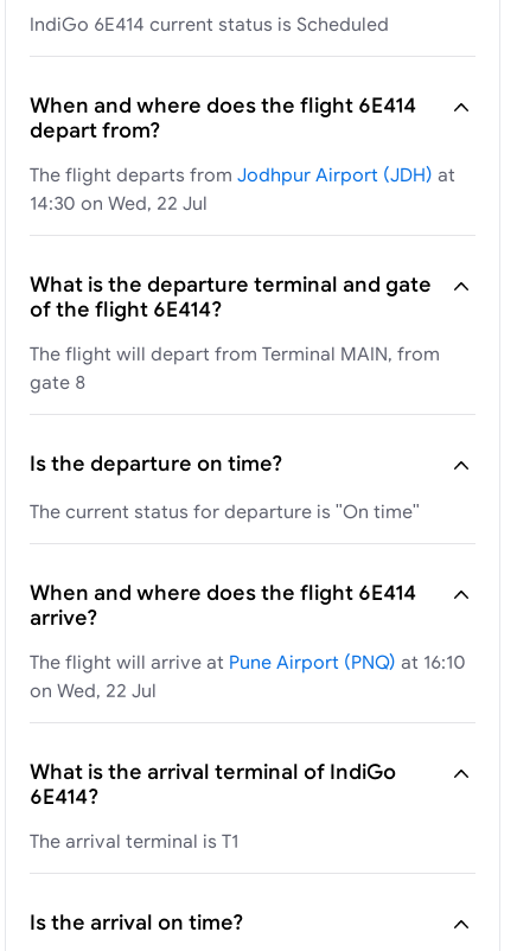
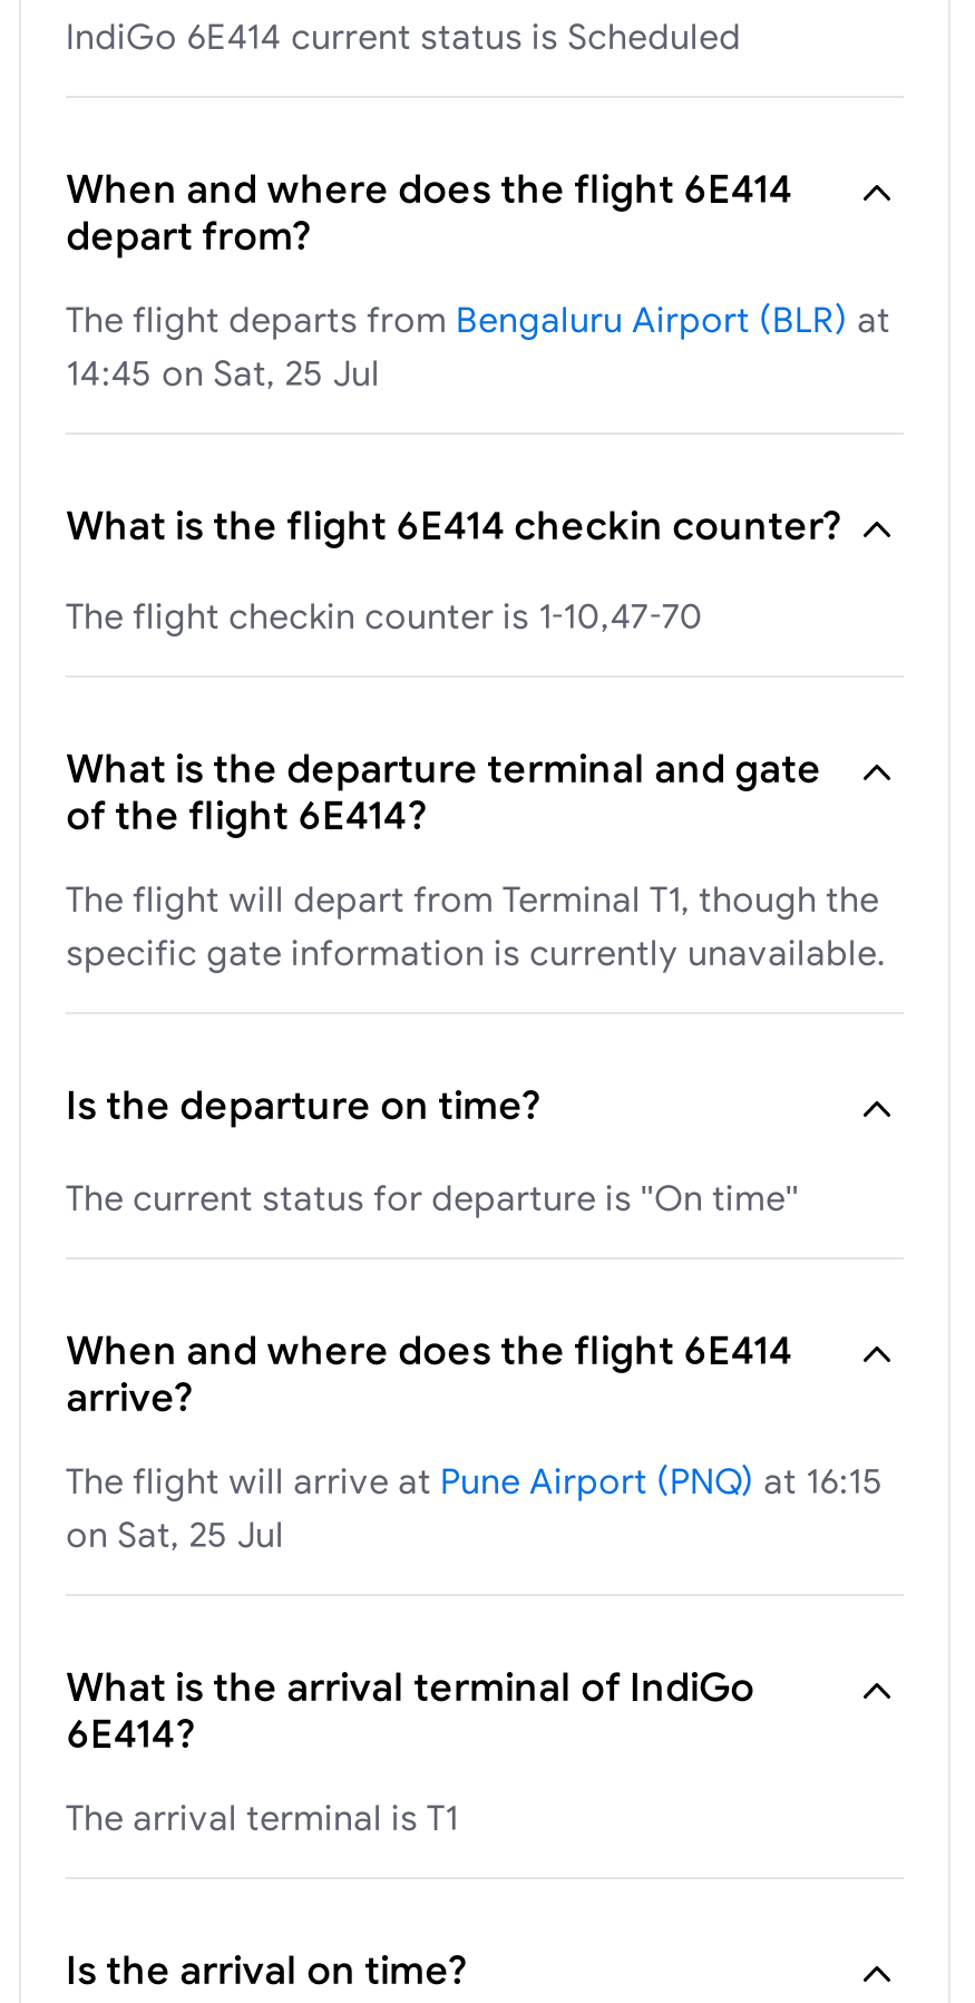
- The flight departs from Jodhpur Airport (JDH) at
- 14:30 on Wed, 22 Jul
+ The flight departs from Bengaluru Airport (BLR) at
+ 14:45 on Sat, 25 Jul
+ What is the flight 6E414 checkin counter?
+ The flight checkin counter is 1-10,47-70

- The flight will depart from Terminal MAIN, from
- gate 8
+ The flight will depart from Terminal T1, though the
+ specific gate information is currently unavailable.

- The flight will arrive at Pune Airport (PNQ) at 16:10
+ The flight will arrive at Pune Airport (PNQ) at 16:15

- on Wed, 22 Jul
+ on Sat, 25 Jul
